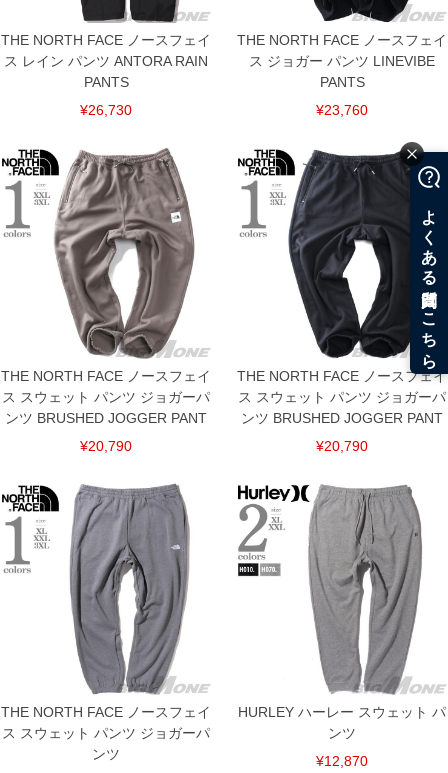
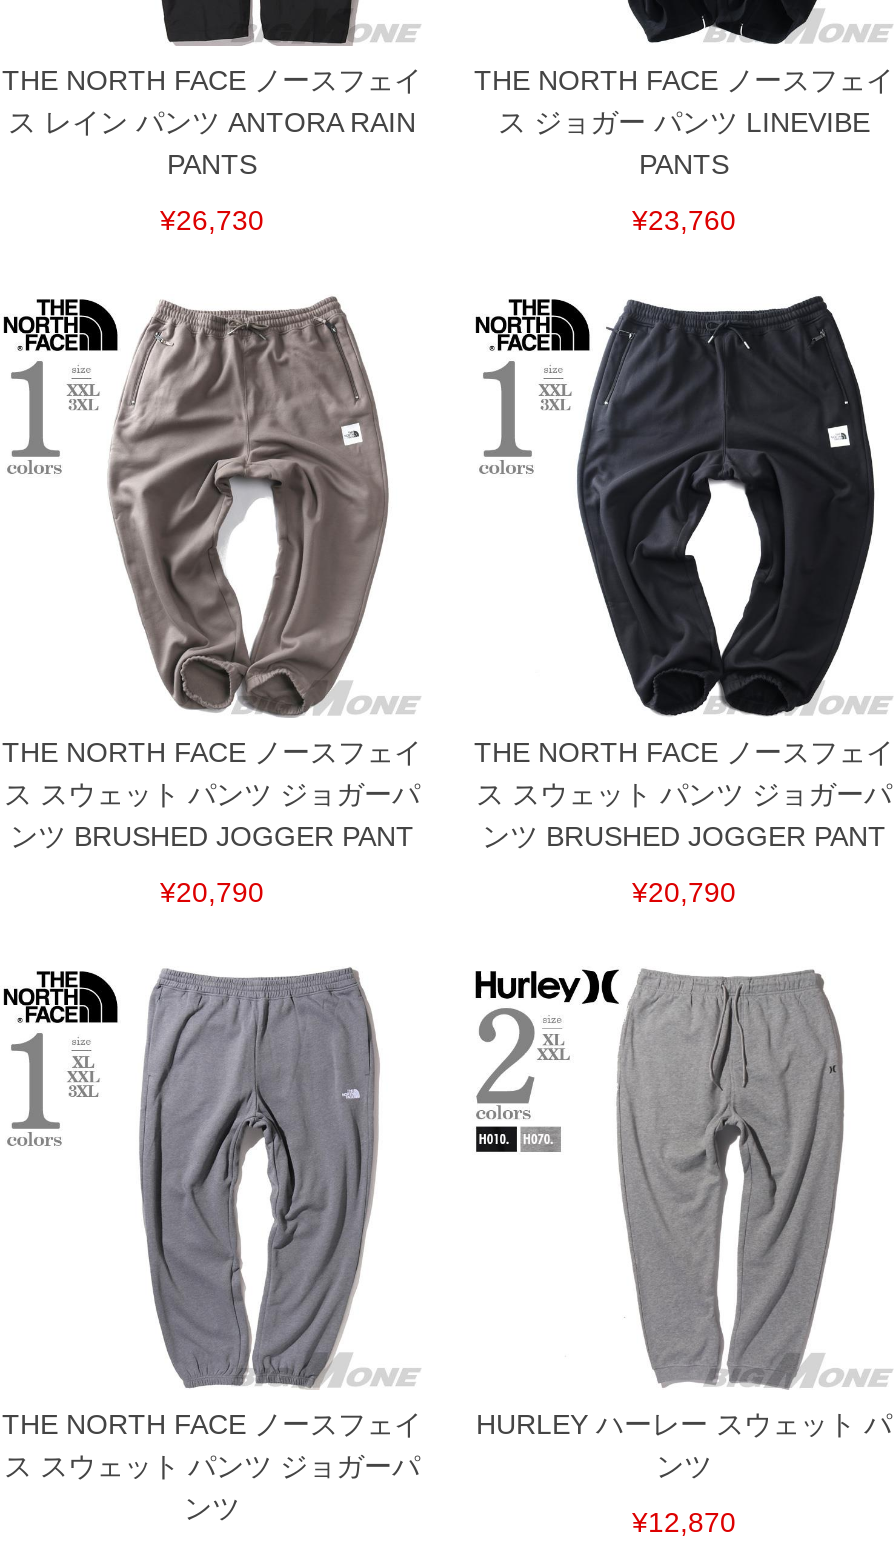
- [image]
+ [image]
